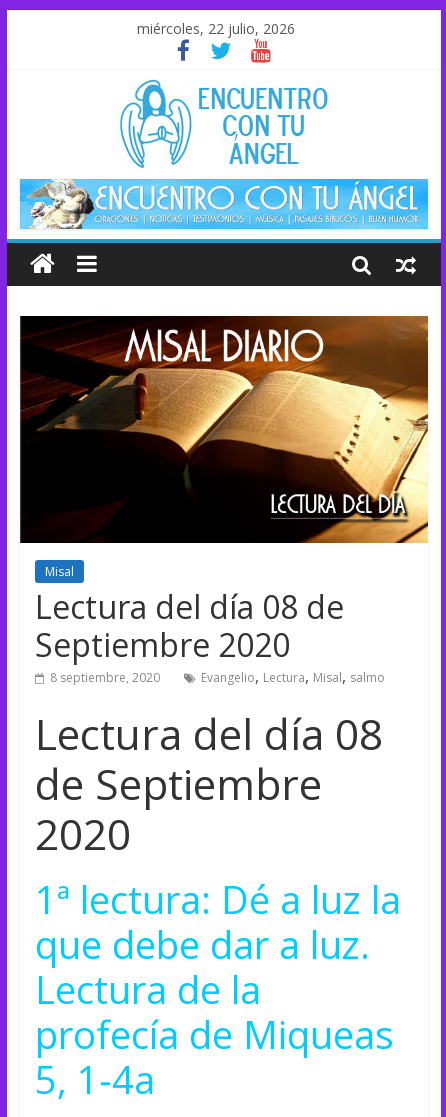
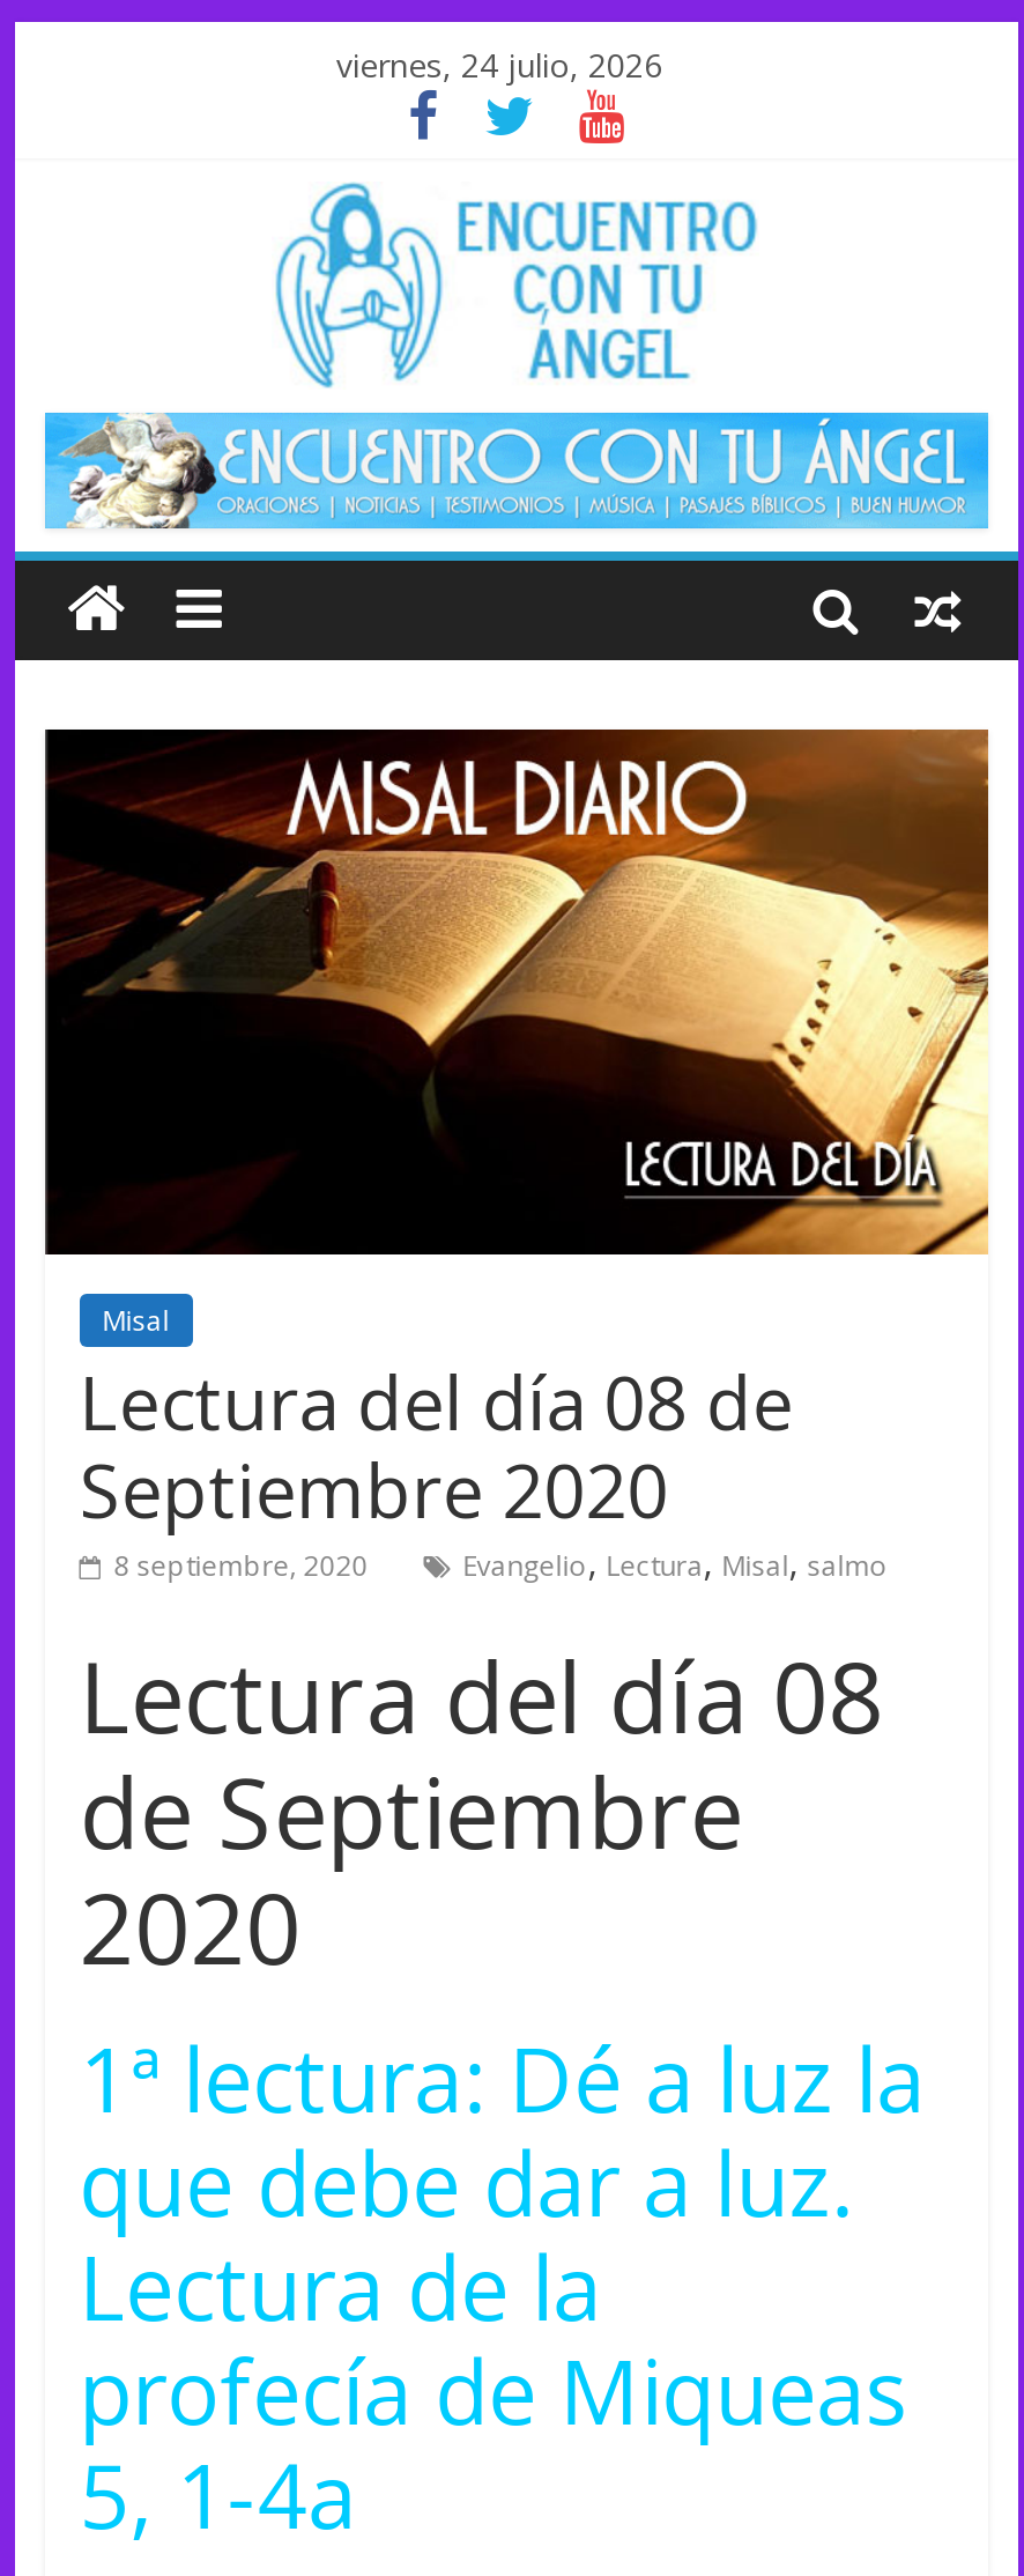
- miércoles, 22 julio, 2026
+ viernes, 24 julio, 2026
